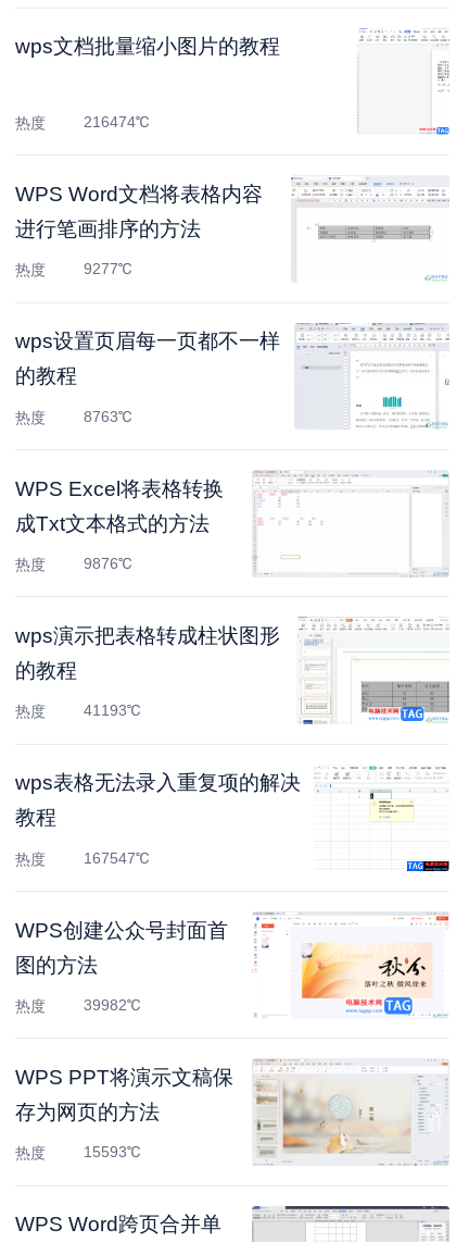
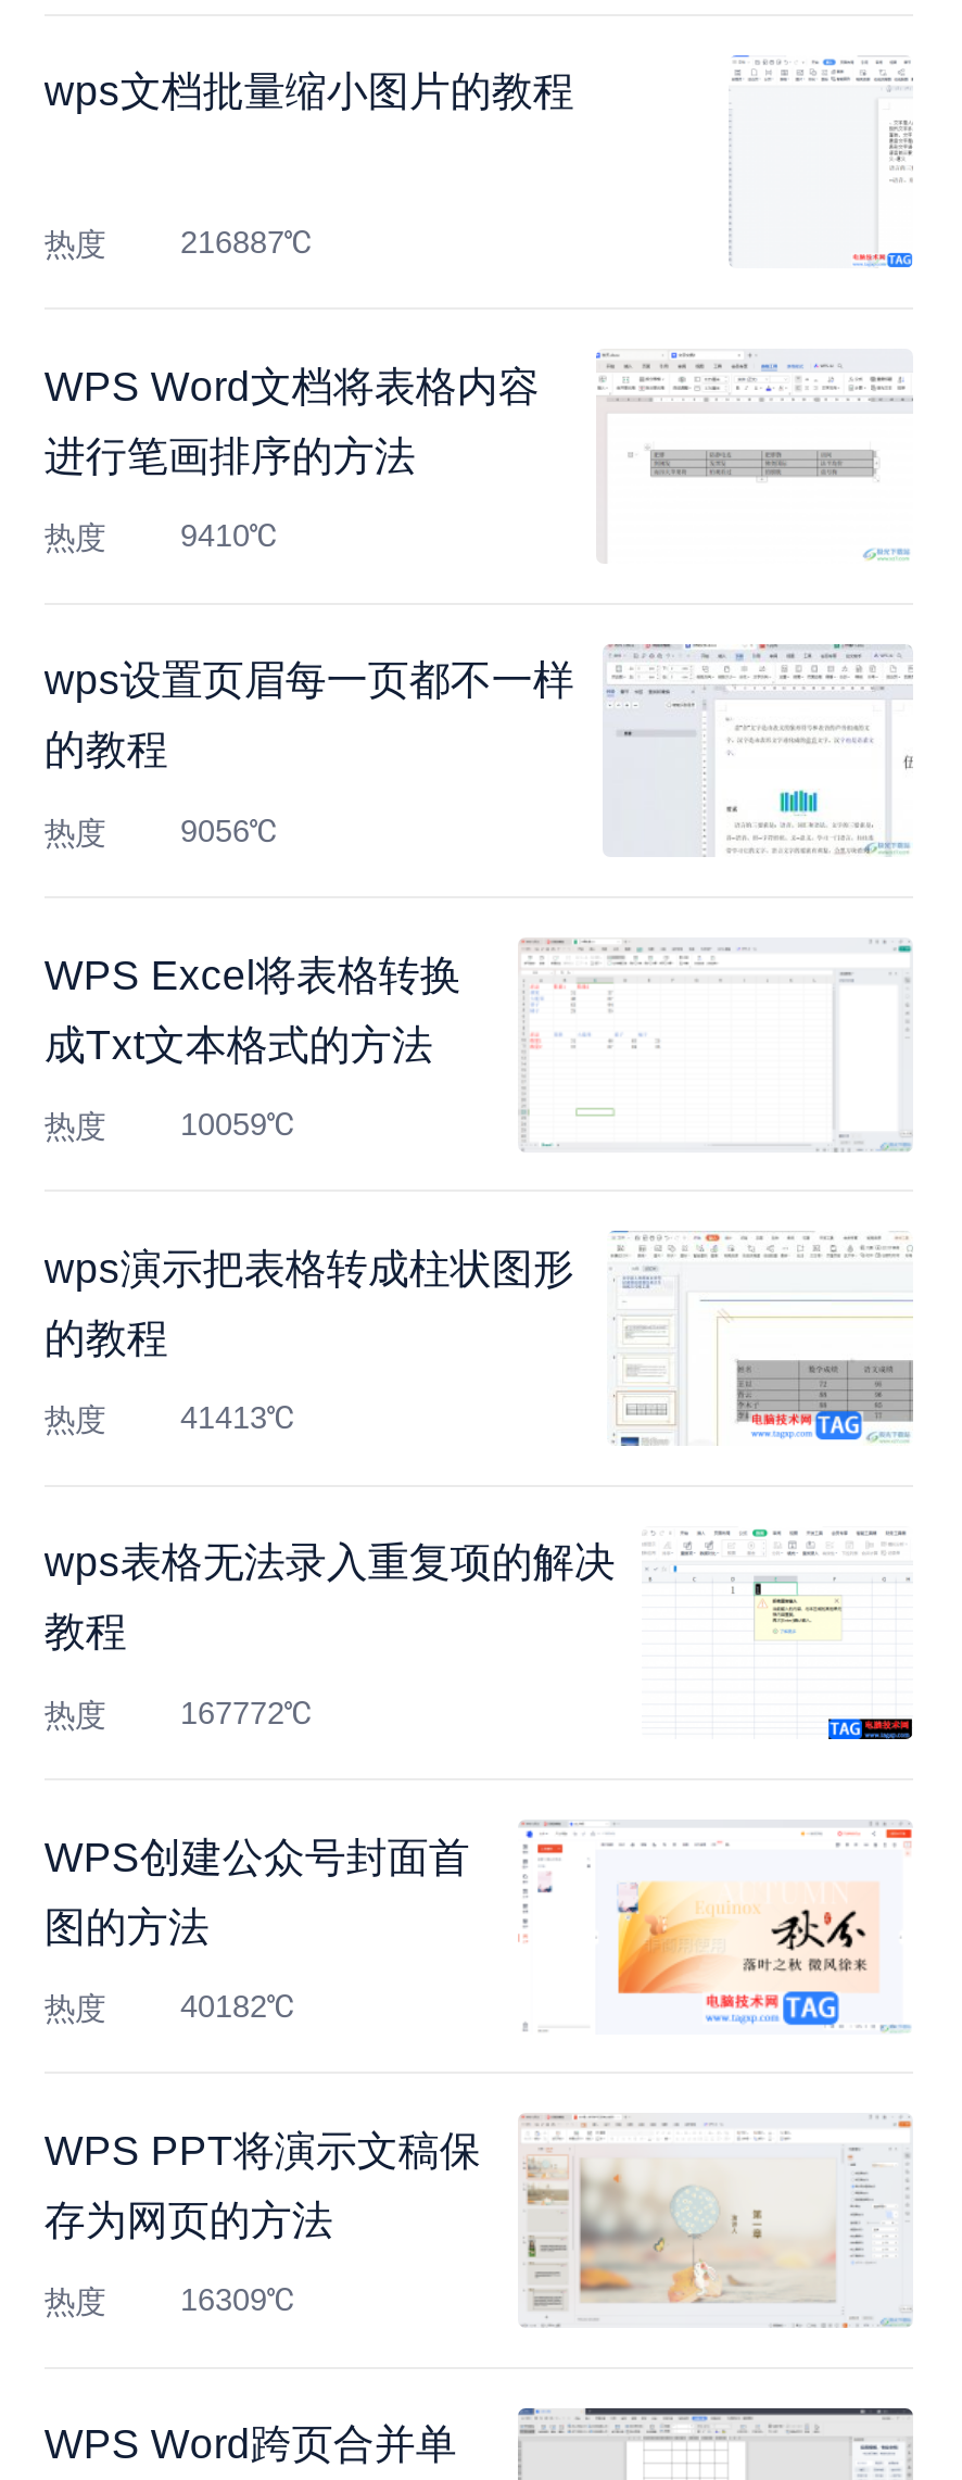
- 216474℃
+ 216887℃

- 9277℃
+ 9410℃

- 8763℃
+ 9056℃

- 9876℃
+ 10059℃

- 41193℃
+ 41413℃

- 167547℃
+ 167772℃

- 39982℃
+ 40182℃

- 15593℃
+ 16309℃
